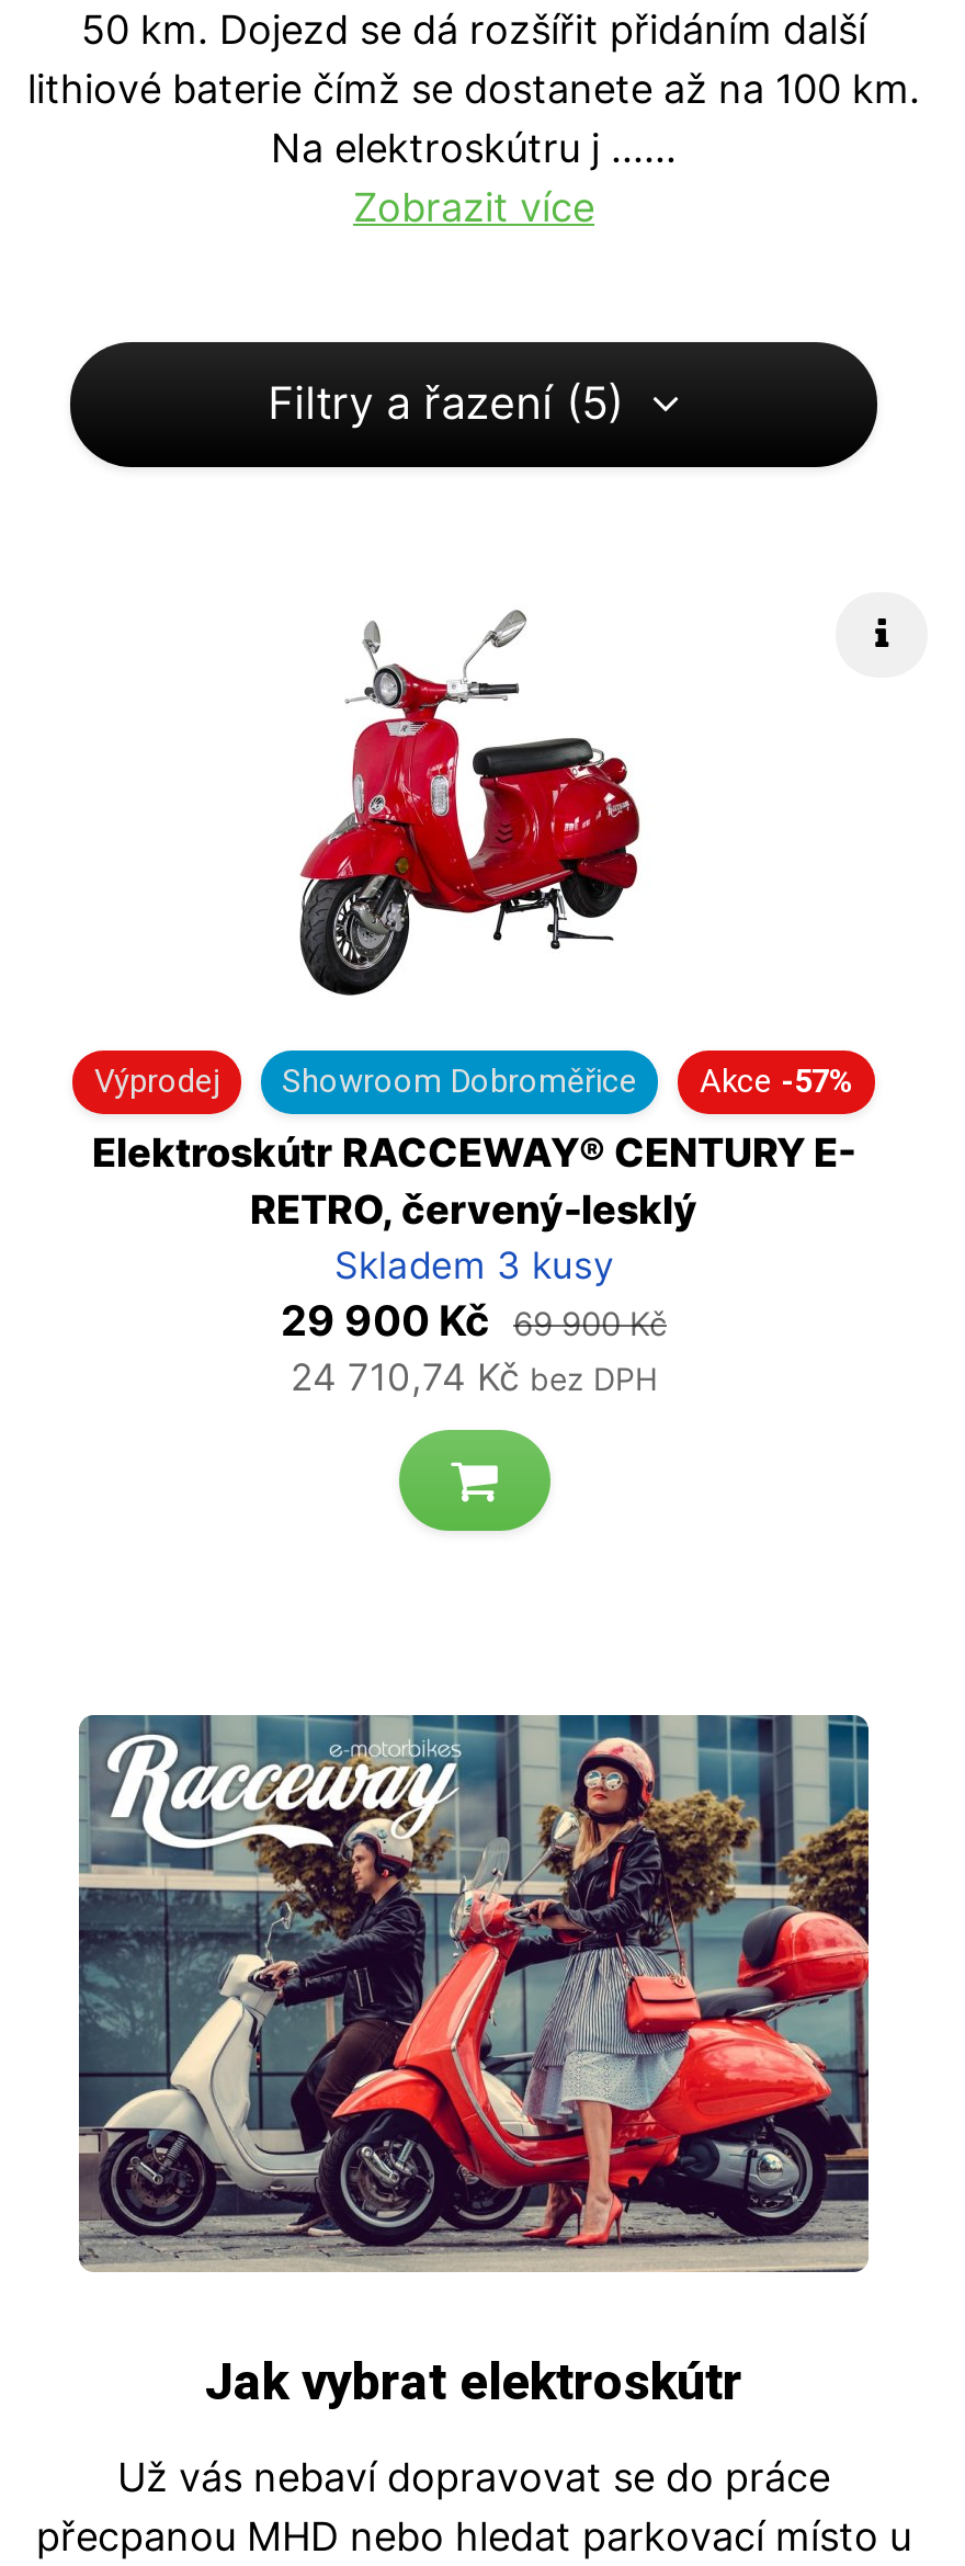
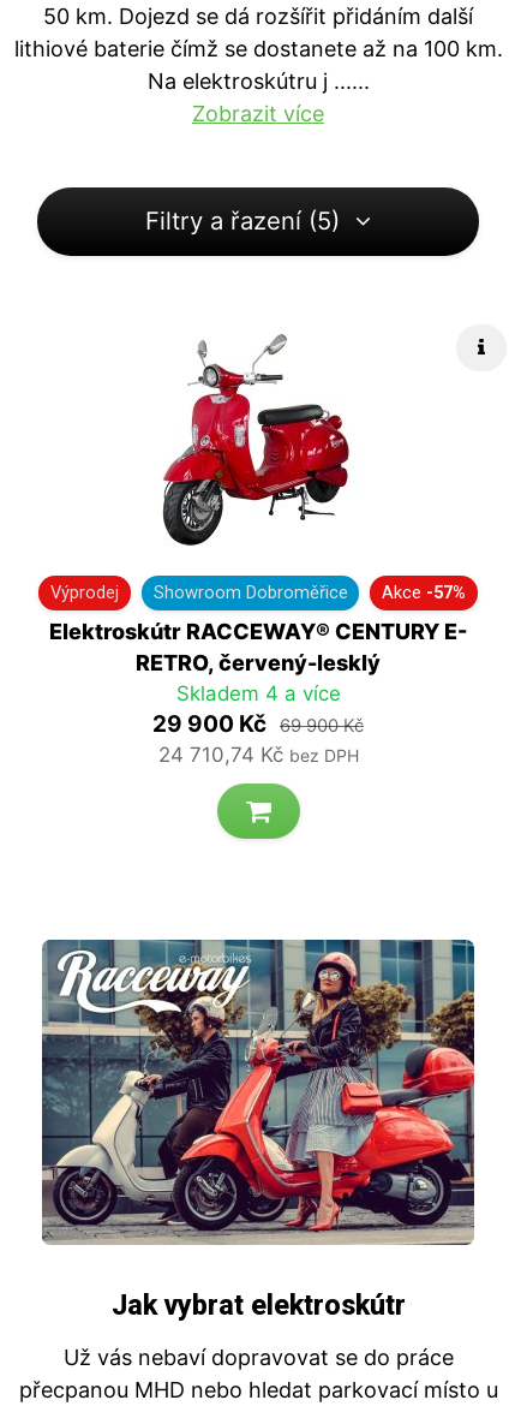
- Skladem 3 kusy
+ Skladem 4 a více
